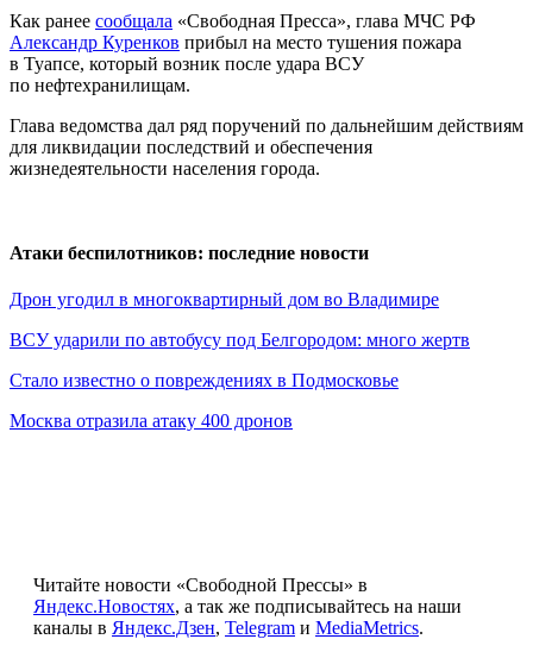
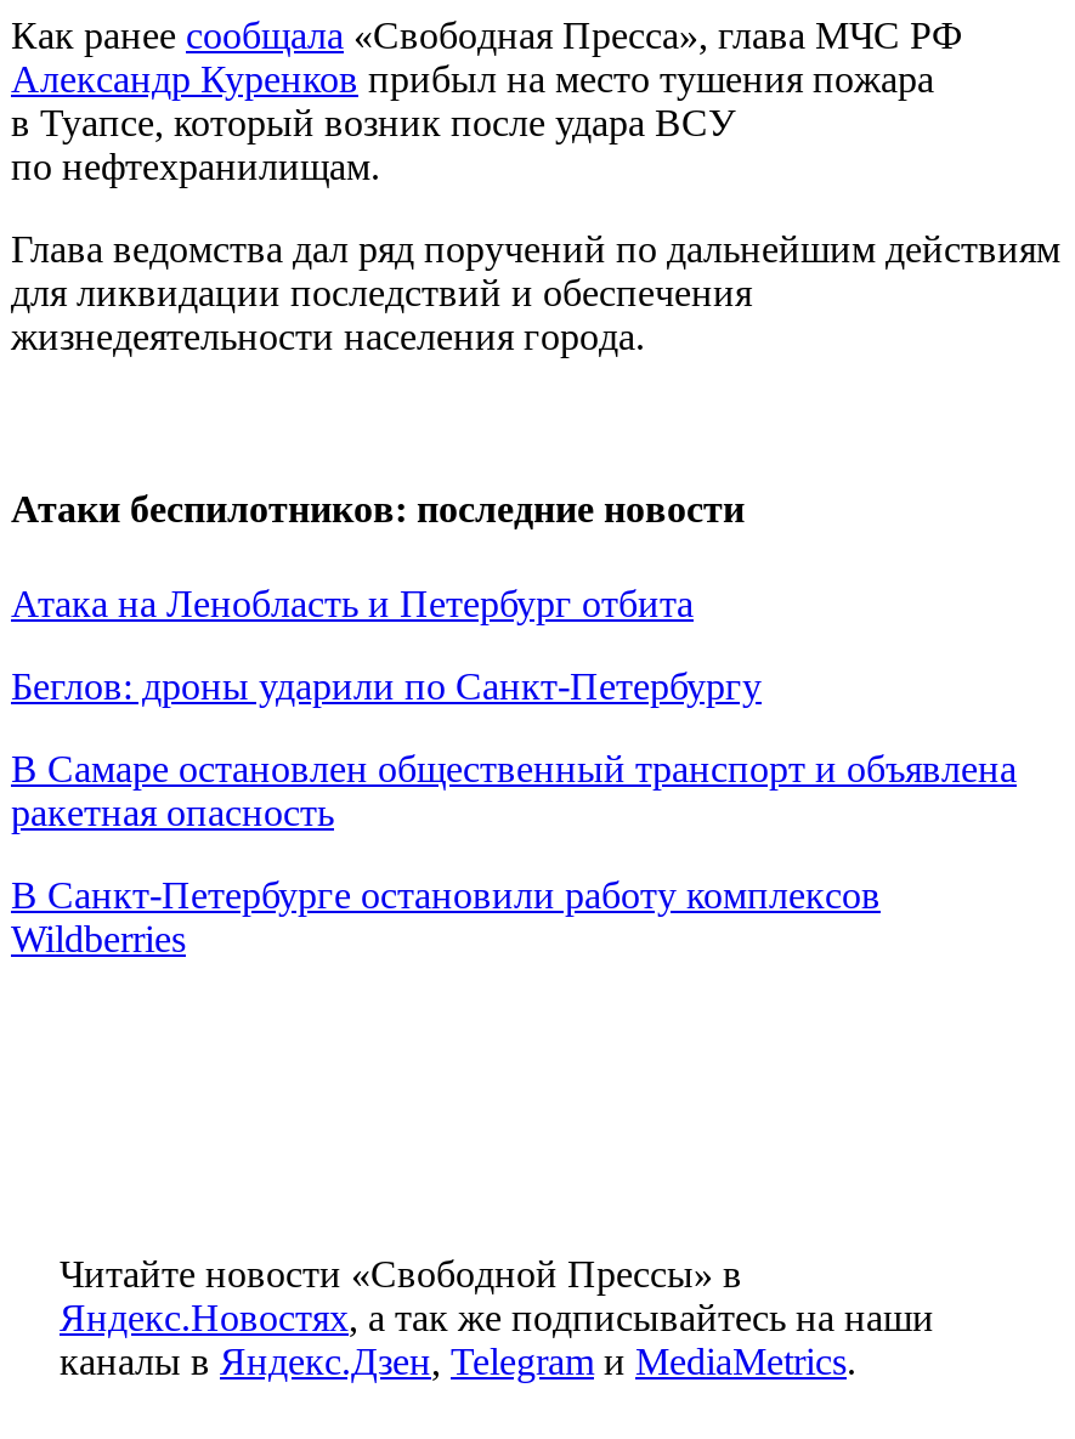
- Дрон угодил в многоквартирный дом во Владимире
+ Атака на Ленобласть и Петербург отбита

- ВСУ ударили по автобусу под Белгородом: много жертв
+ Беглов: дроны ударили по Санкт-Петербургу

- Стало известно о повреждениях в Подмосковье
+ В Самаре остановлен общественный транспорт и объявлена
+ ракетная опасность

- Москва отразила атаку 400 дронов
+ В Санкт-Петербурге остановили работу комплексов
+ Wildberries
